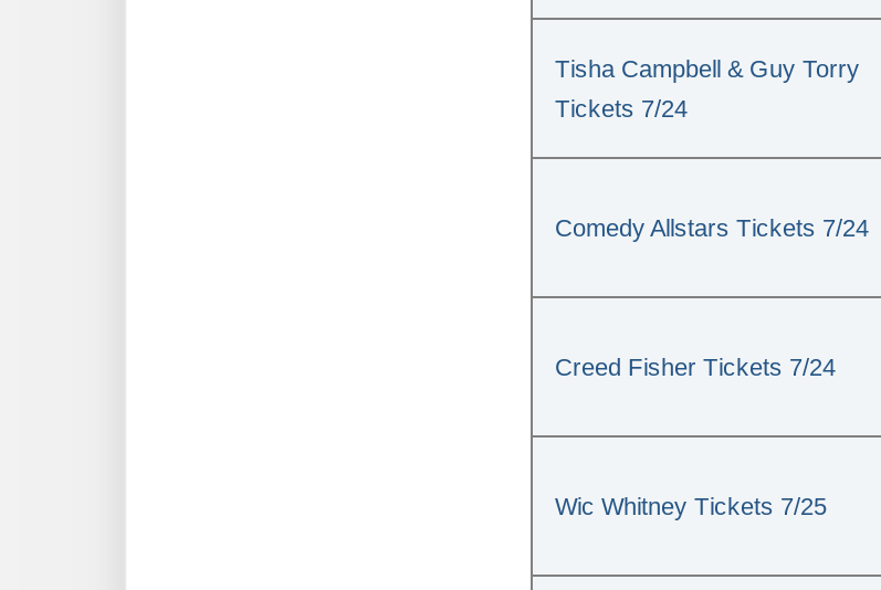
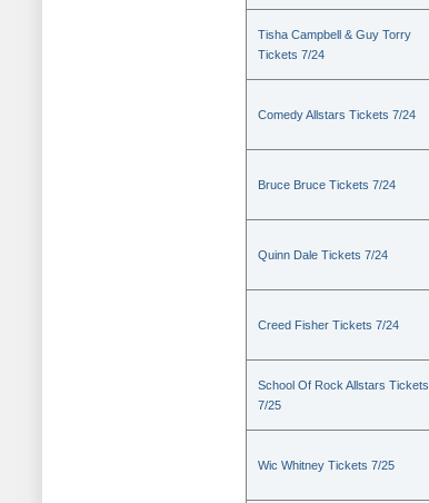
+ Bruce Bruce Tickets 7/24

+ Quinn Dale Tickets 7/24

+ School Of Rock Allstars Tickets
+ 7/25
